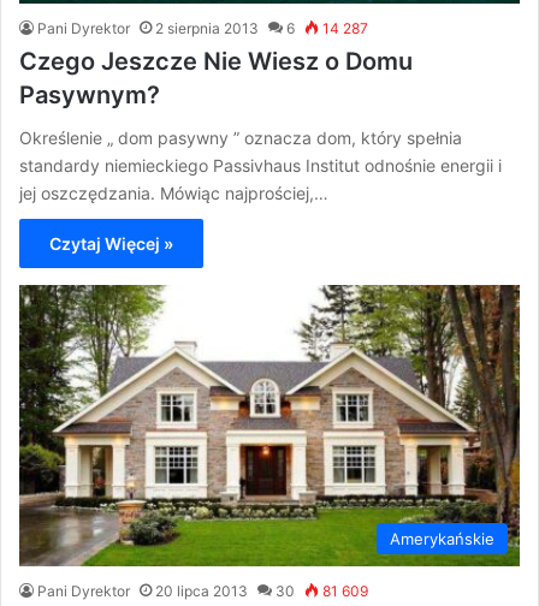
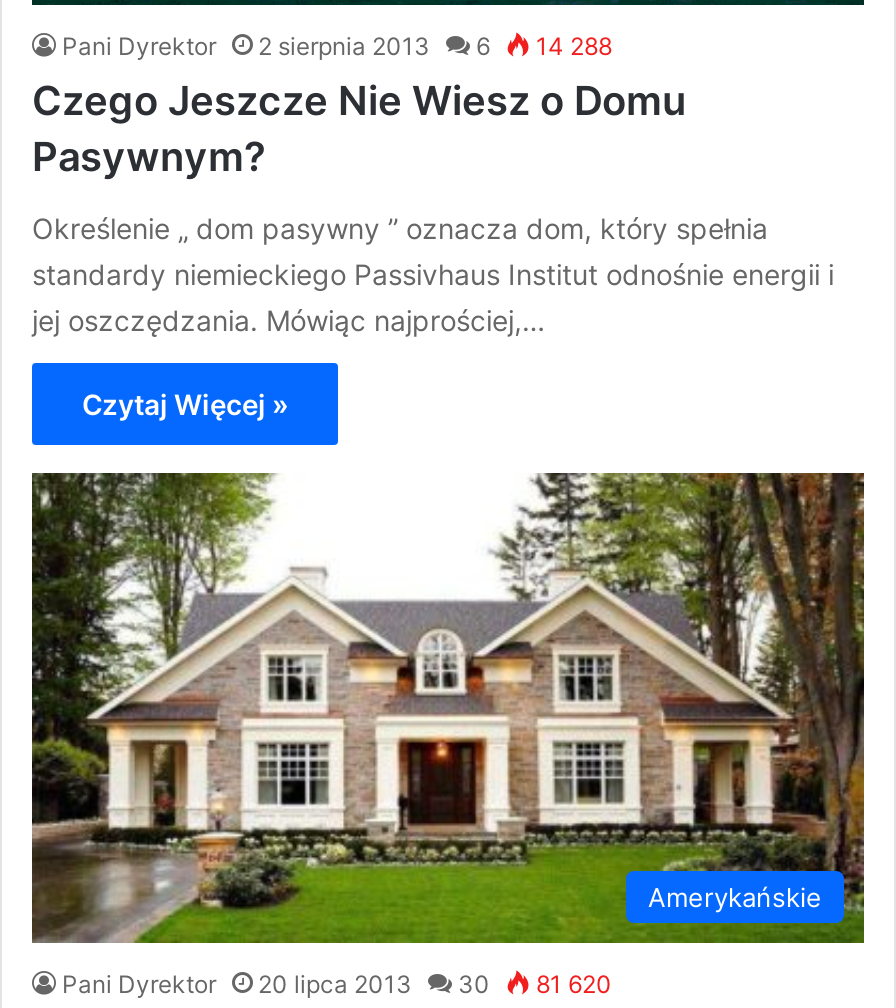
- Pani Dyrektor 2 sierpnia 2013 6 14 287
+ Pani Dyrektor 2 sierpnia 2013 6 14 288

- Pani Dyrektor 20 lipca 2013 30 81 609
+ Pani Dyrektor 20 lipca 2013 30 81 620
